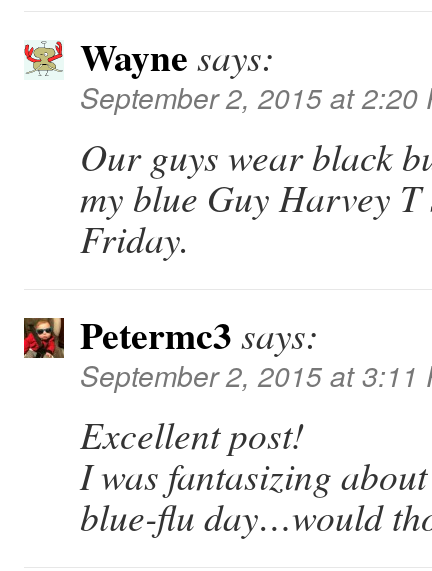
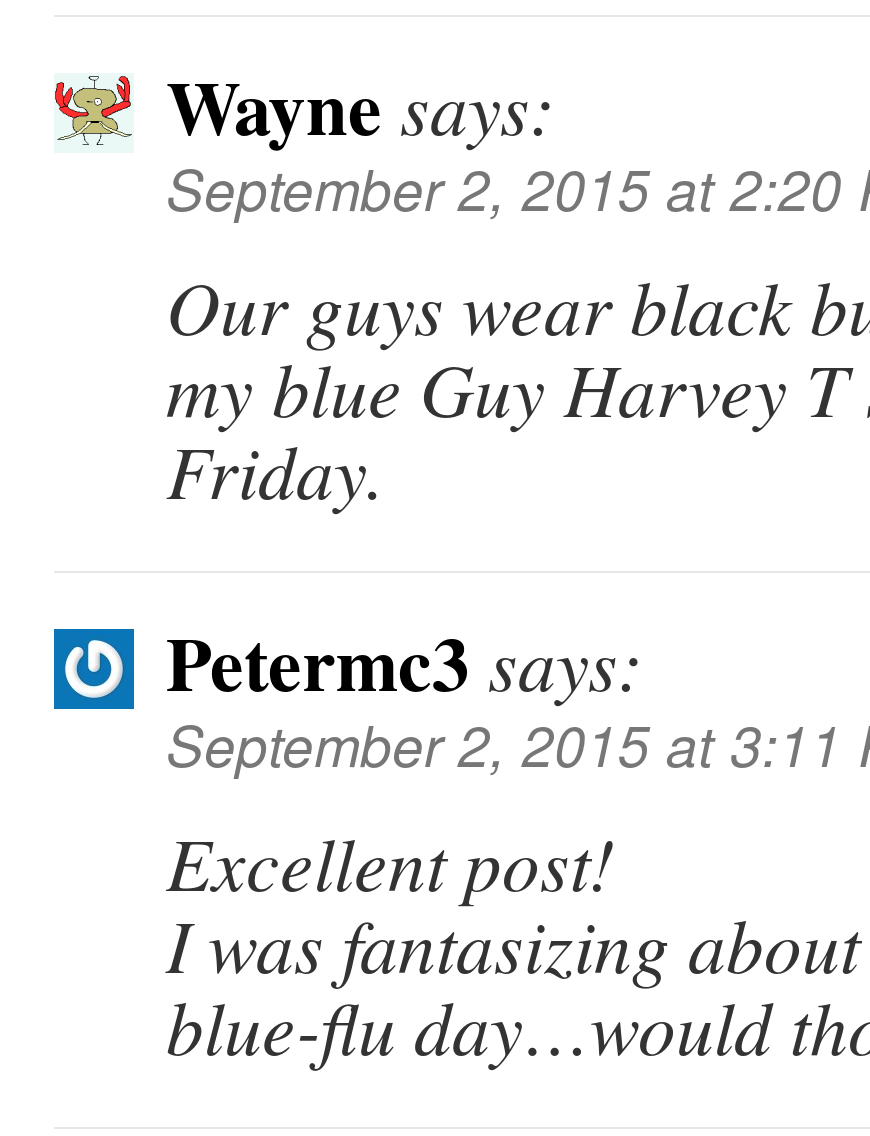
- [image]
+ [image]
